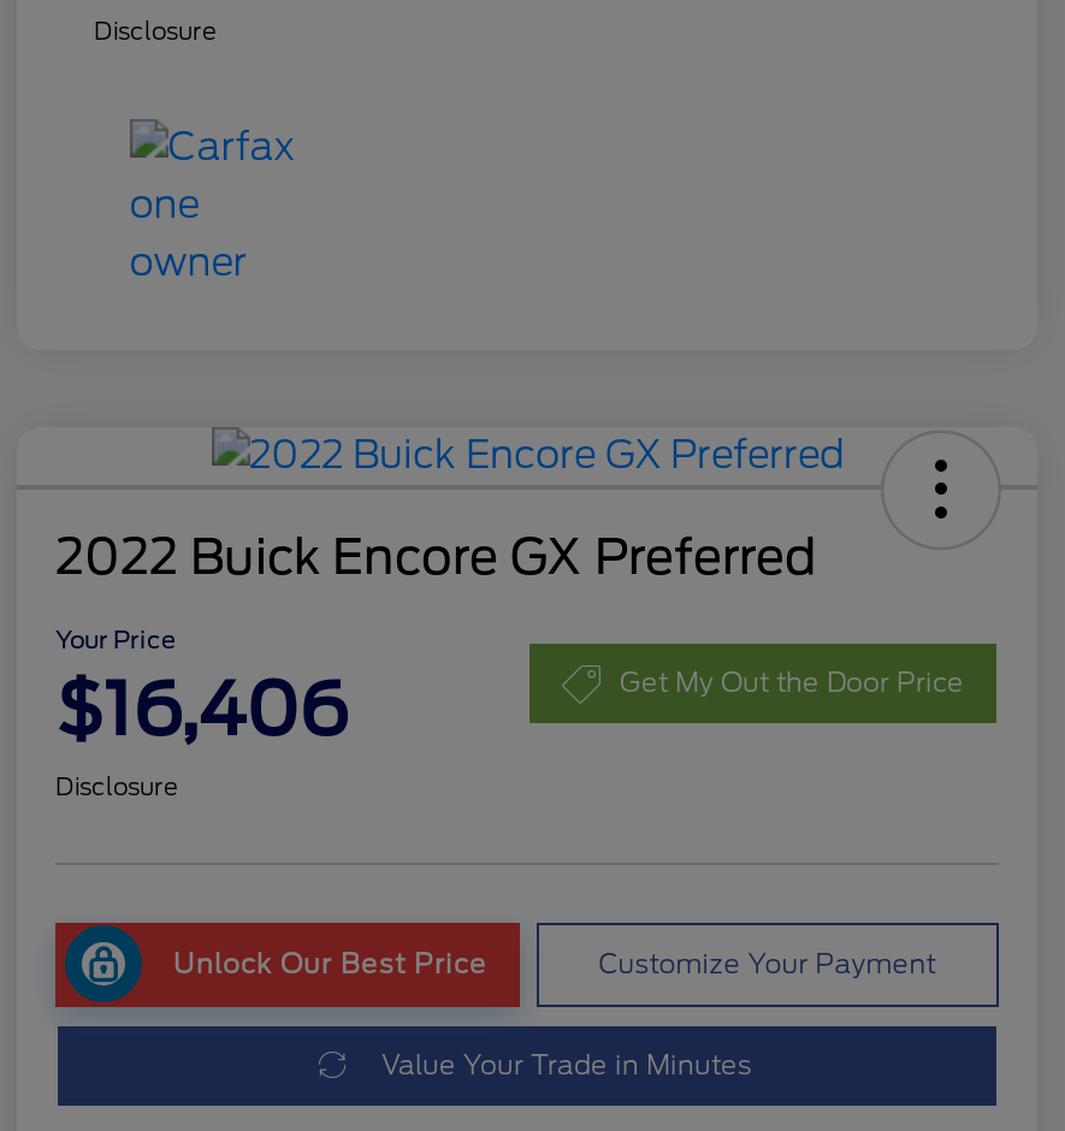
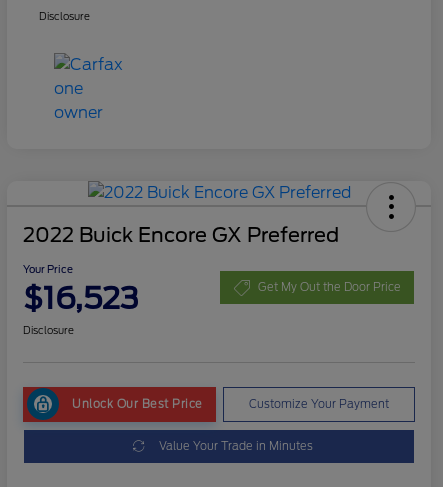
- $16,406
+ $16,523
